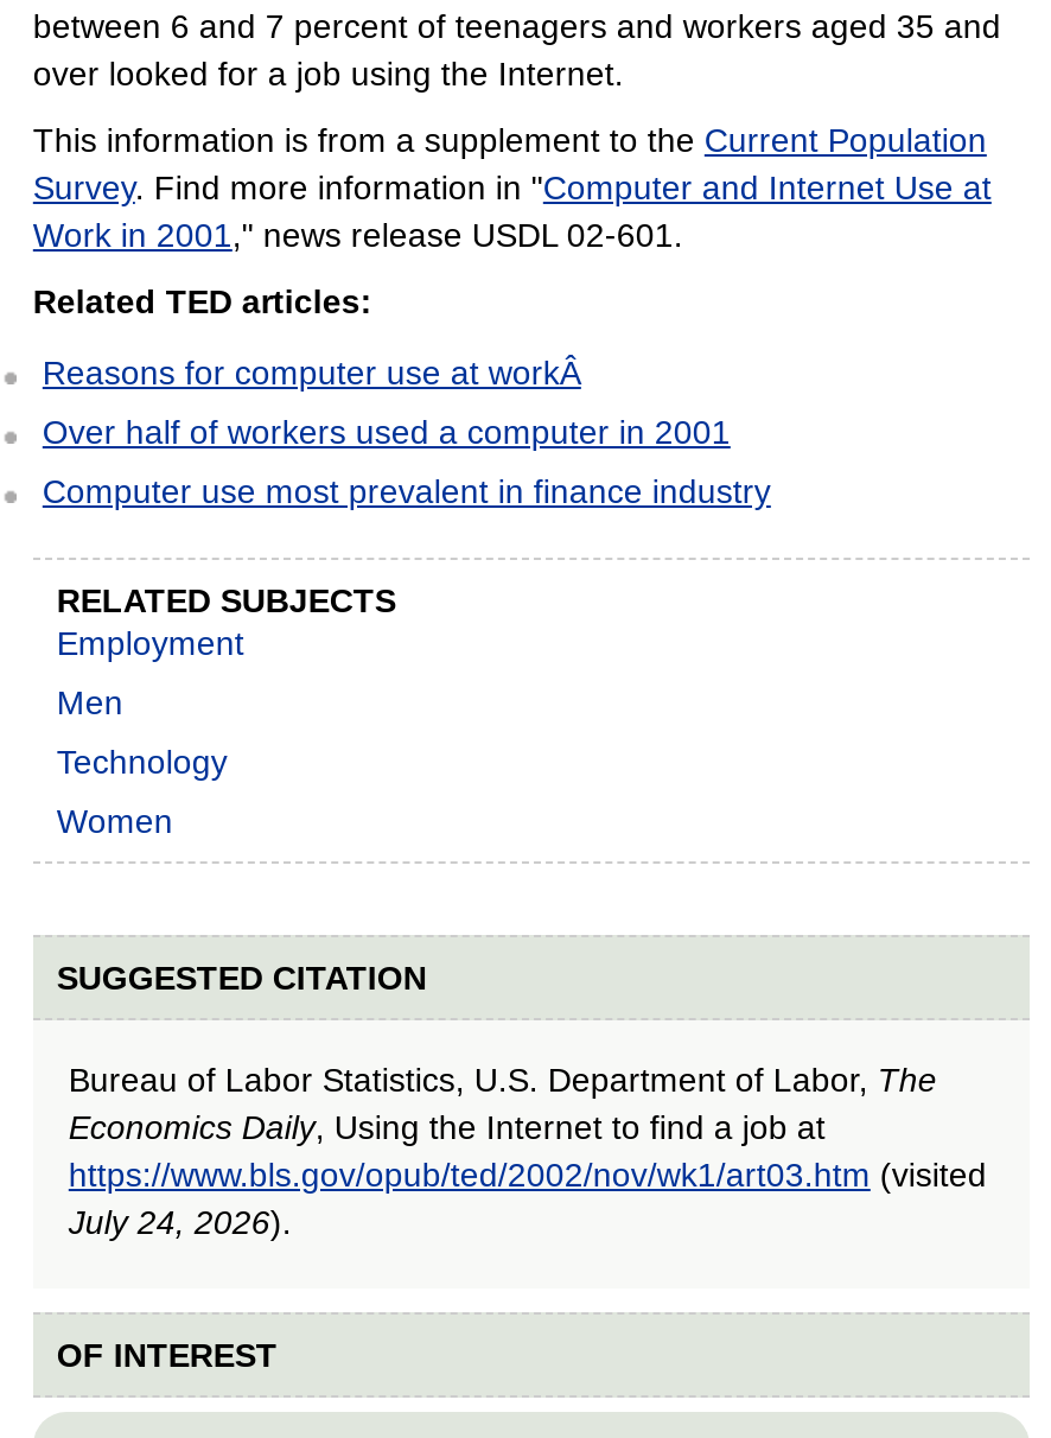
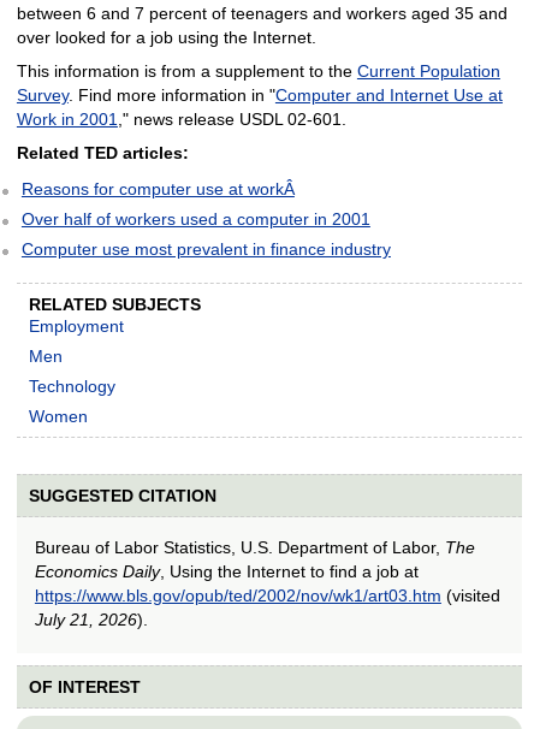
- July 24, 2026).
+ July 21, 2026).
